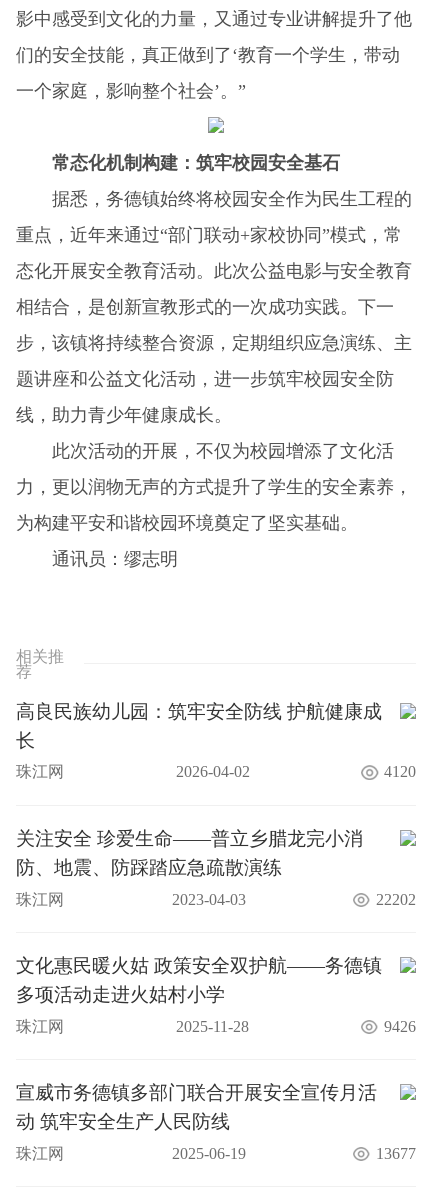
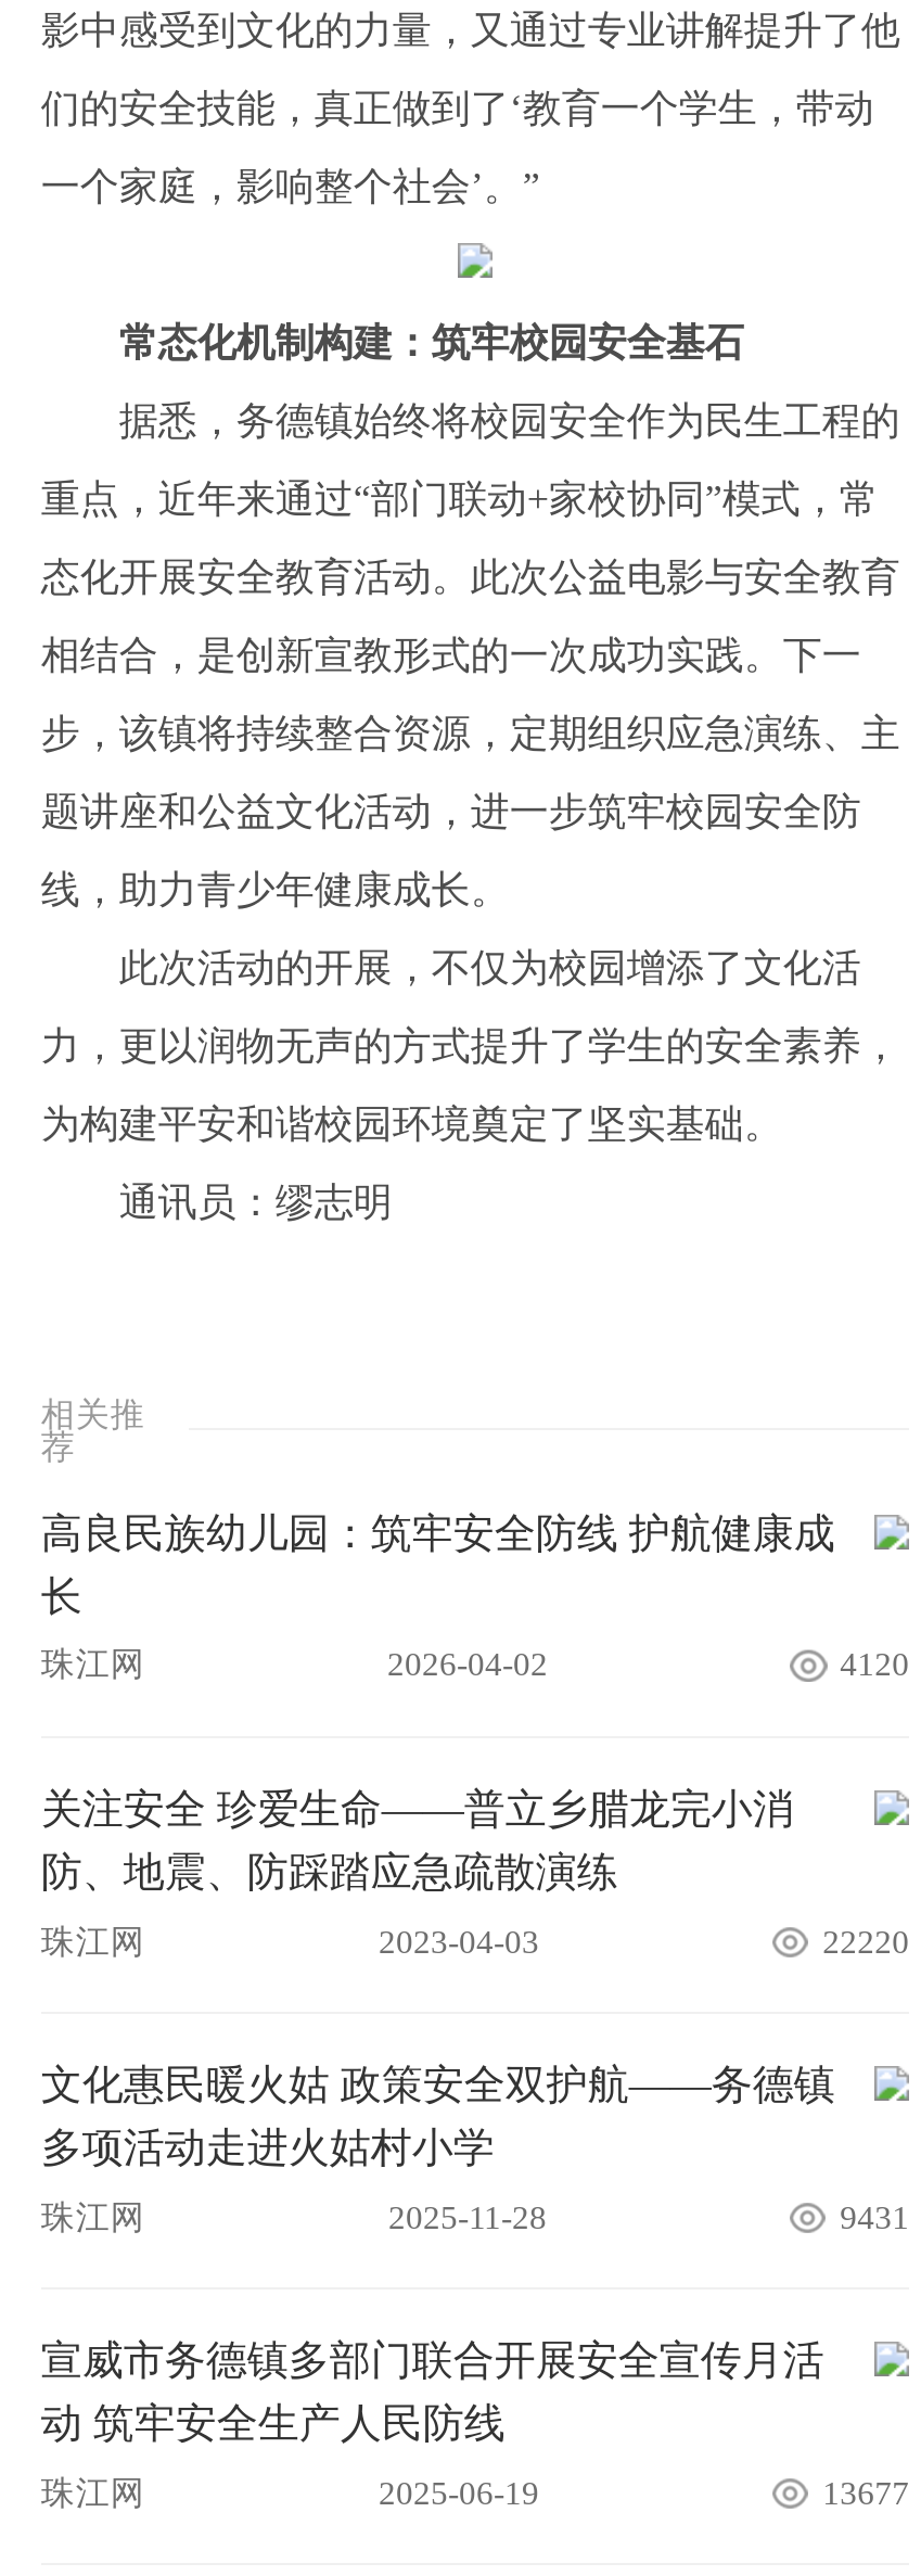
- 22202
+ 22220

- 9426
+ 9431
